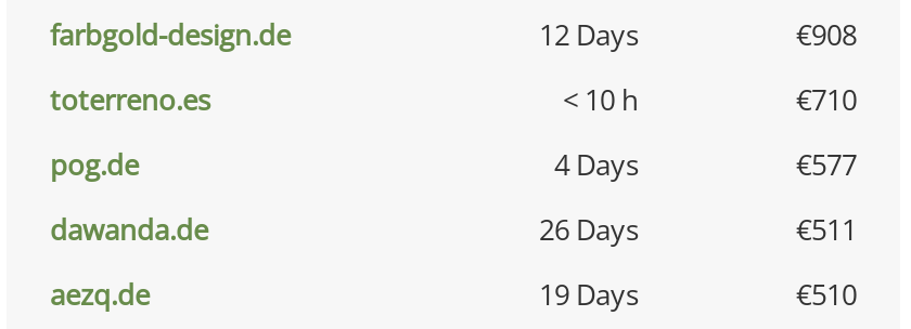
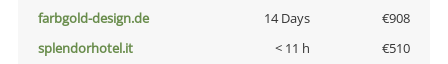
- 12 Days
+ 14 Days

- toterreno.es
- < 10 h
- €710
- pog.de
- 4 Days
- €577
- dawanda.de
- 26 Days
- €511
- aezq.de
- 19 Days
+ splendorhotel.it
+ < 11 h
